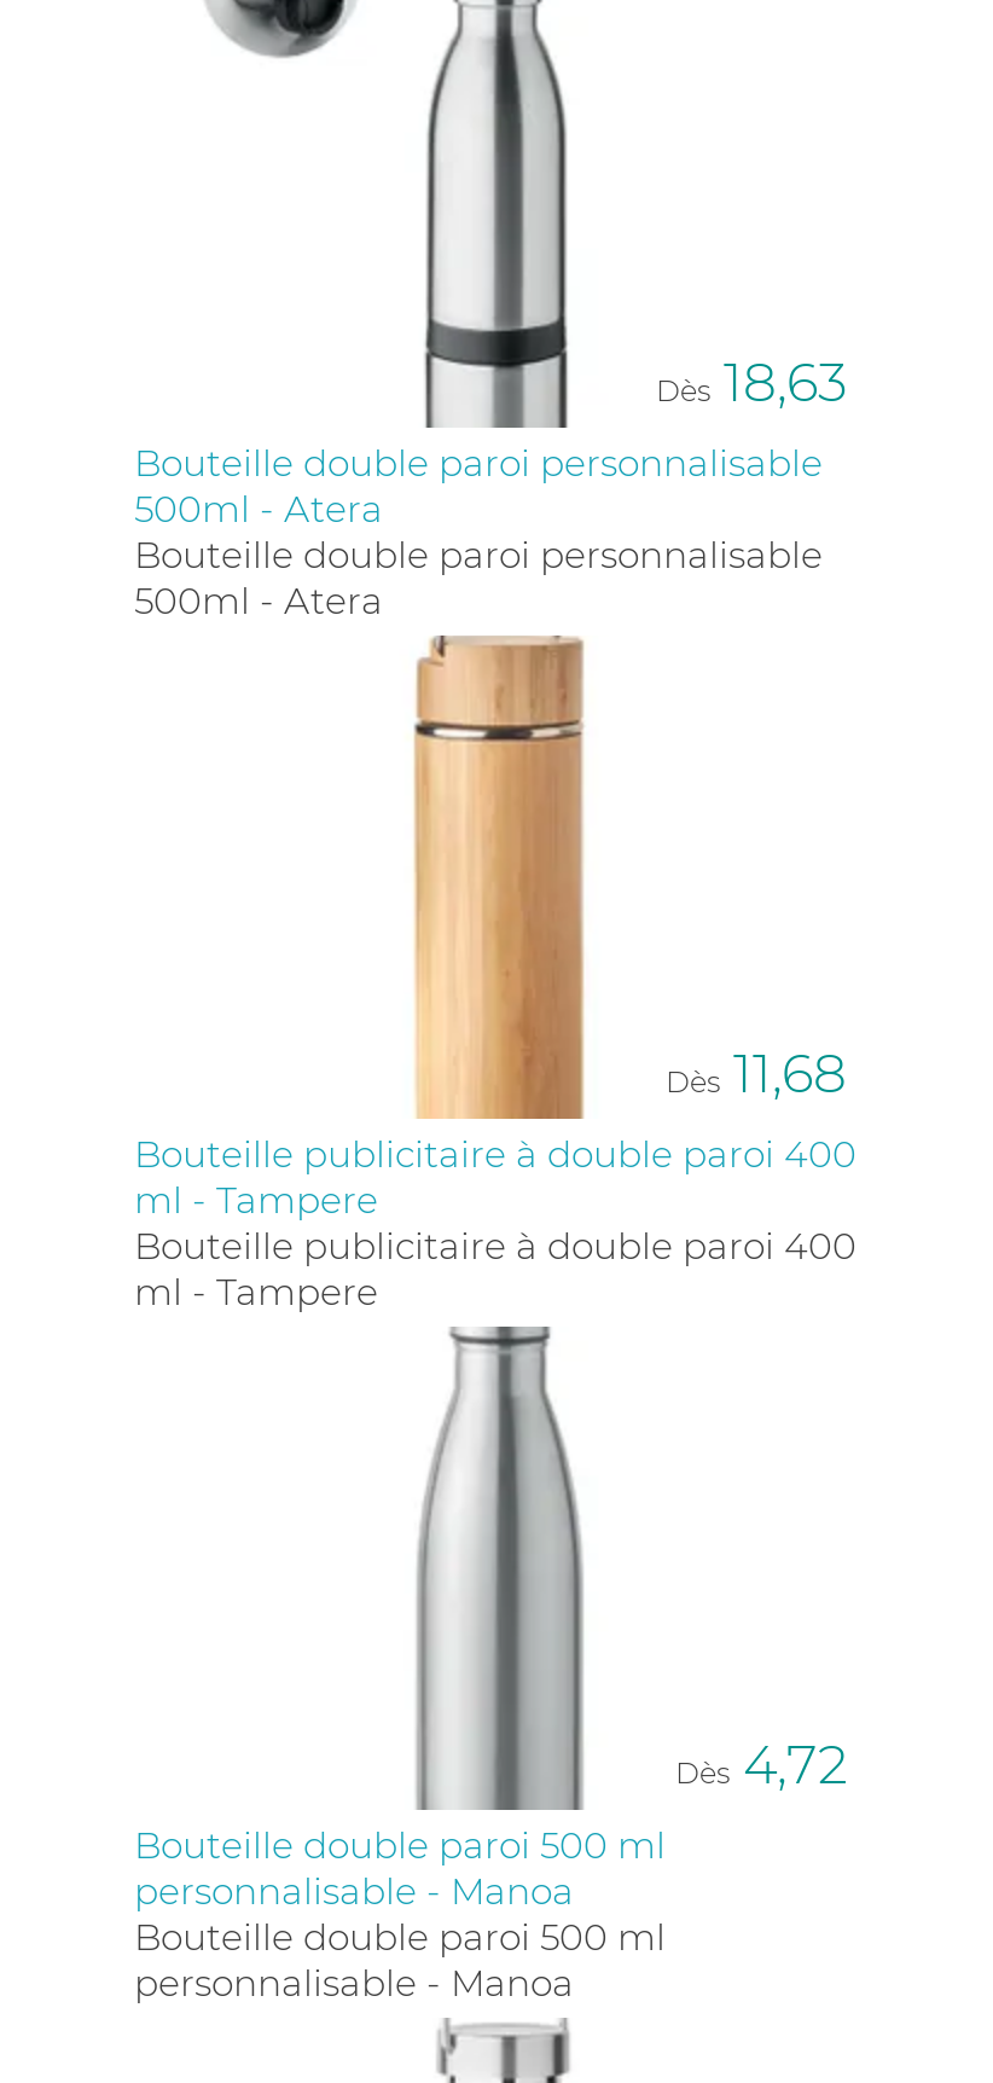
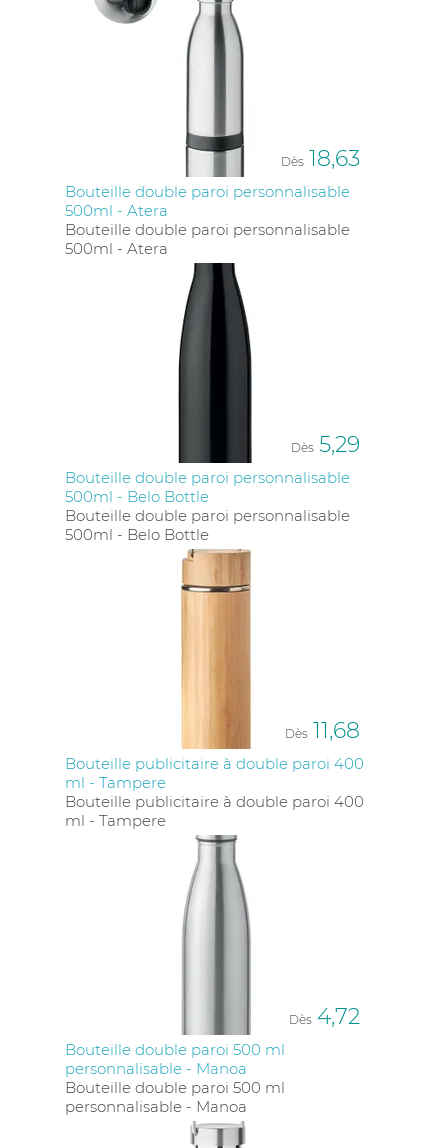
+ [image]
+ Dès 5,29
+ Bouteille double paroi personnalisable
+ 500ml - Belo Bottle
+ Bouteille double paroi personnalisable
+ 500ml - Belo Bottle
